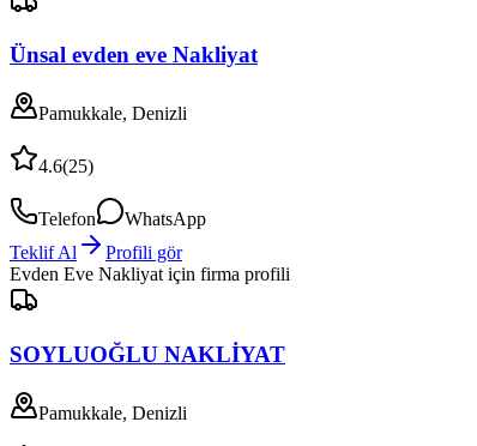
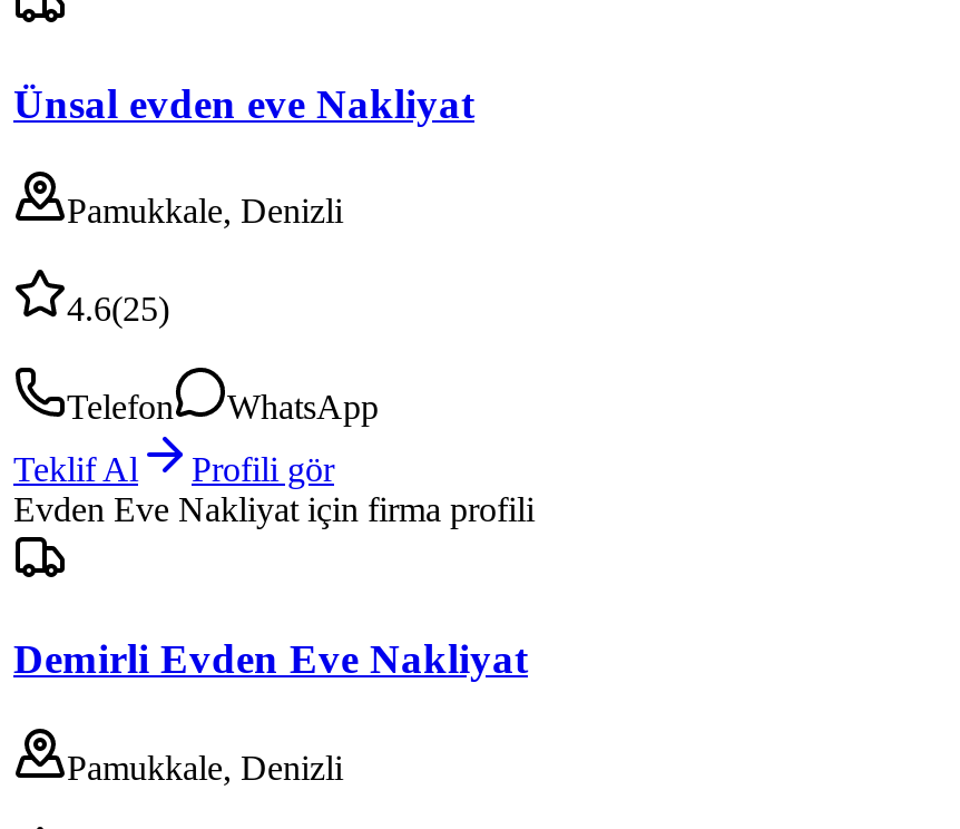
- SOYLUOĞLU NAKLİYAT
+ Demirli Evden Eve Nakliyat
